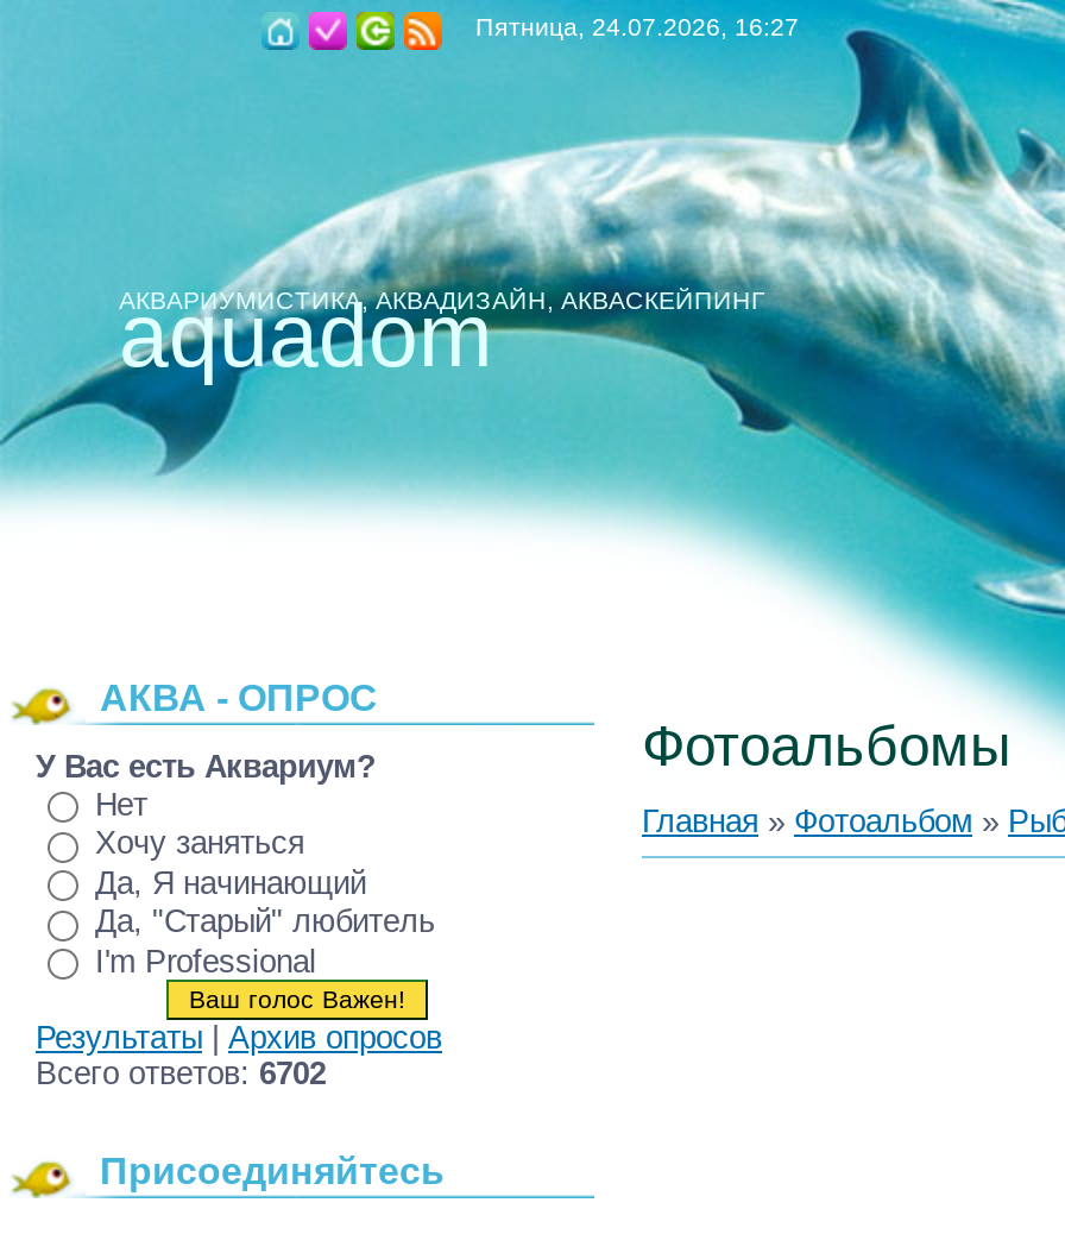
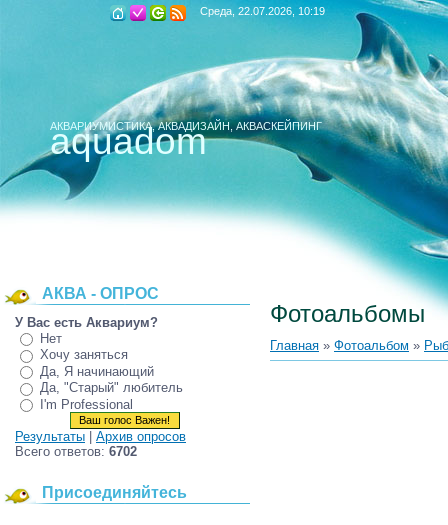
- Пятница, 24.07.2026, 16:27
+ Среда, 22.07.2026, 10:19
